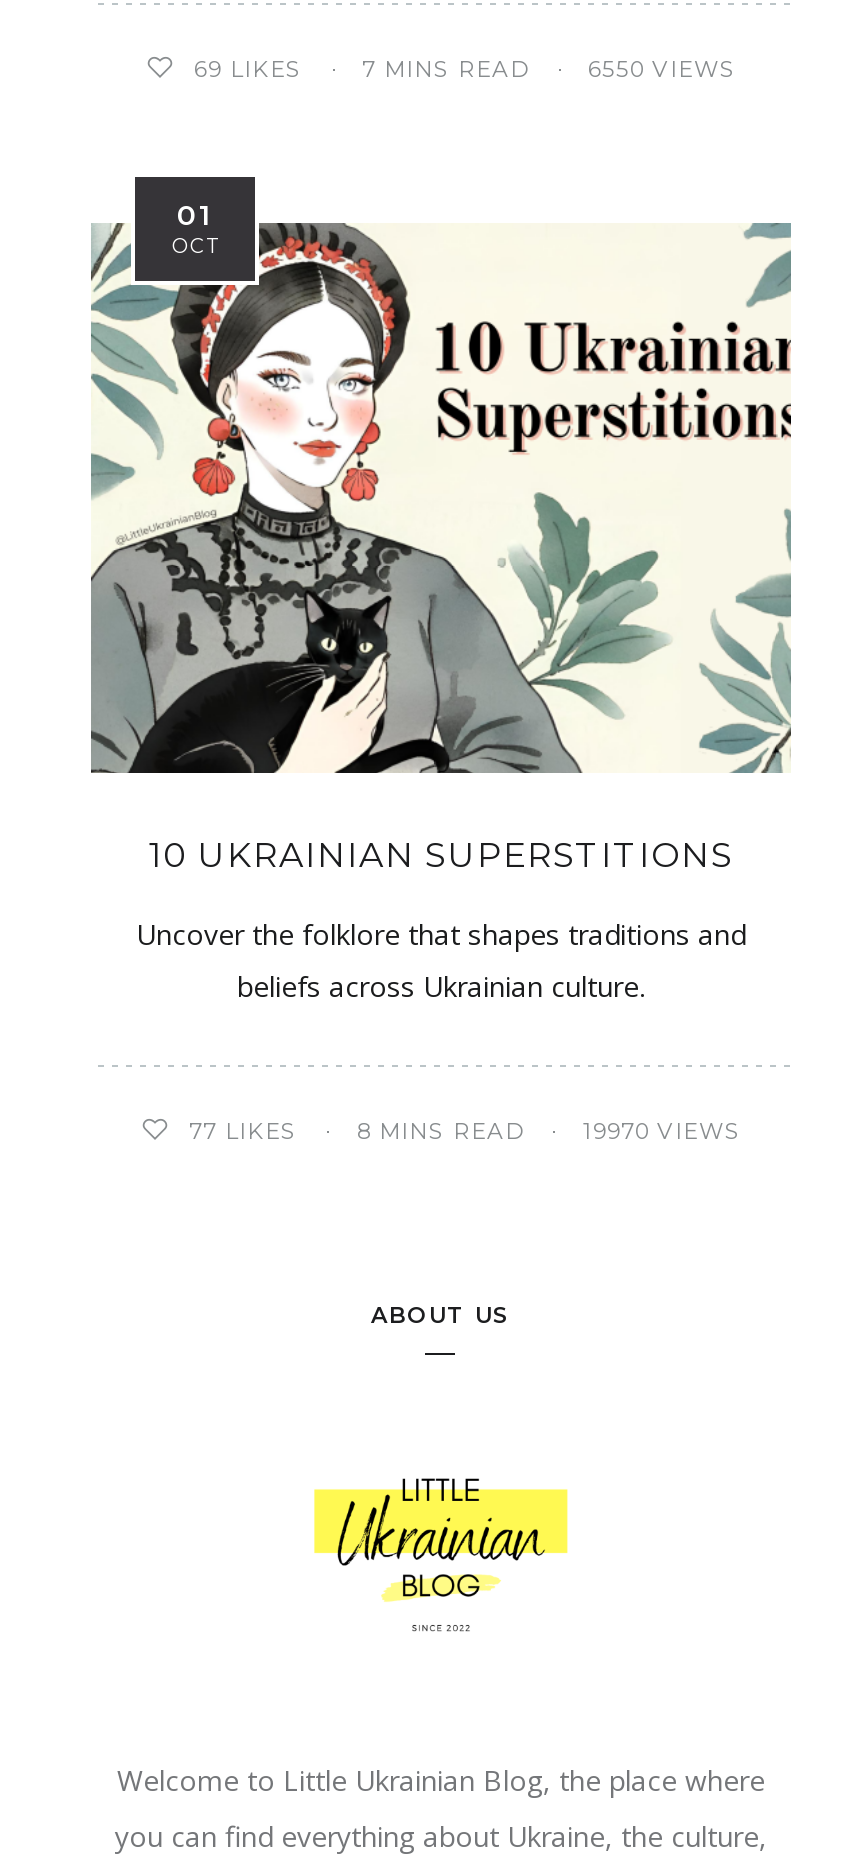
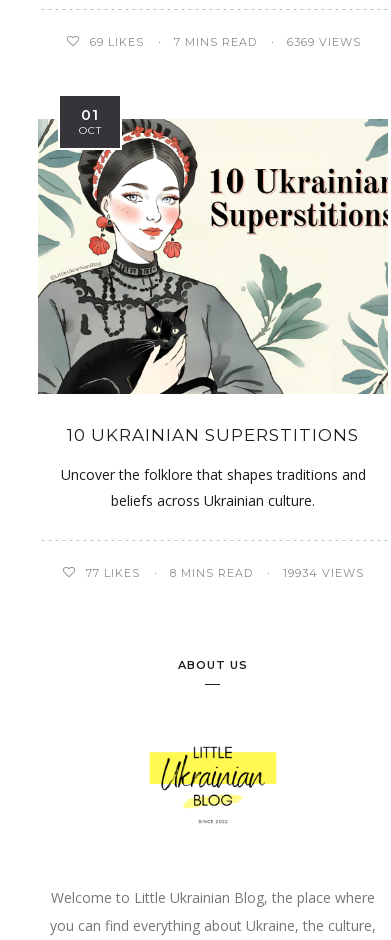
- 6550 VIEWS
+ 6369 VIEWS

- 19970 VIEWS
+ 19934 VIEWS
